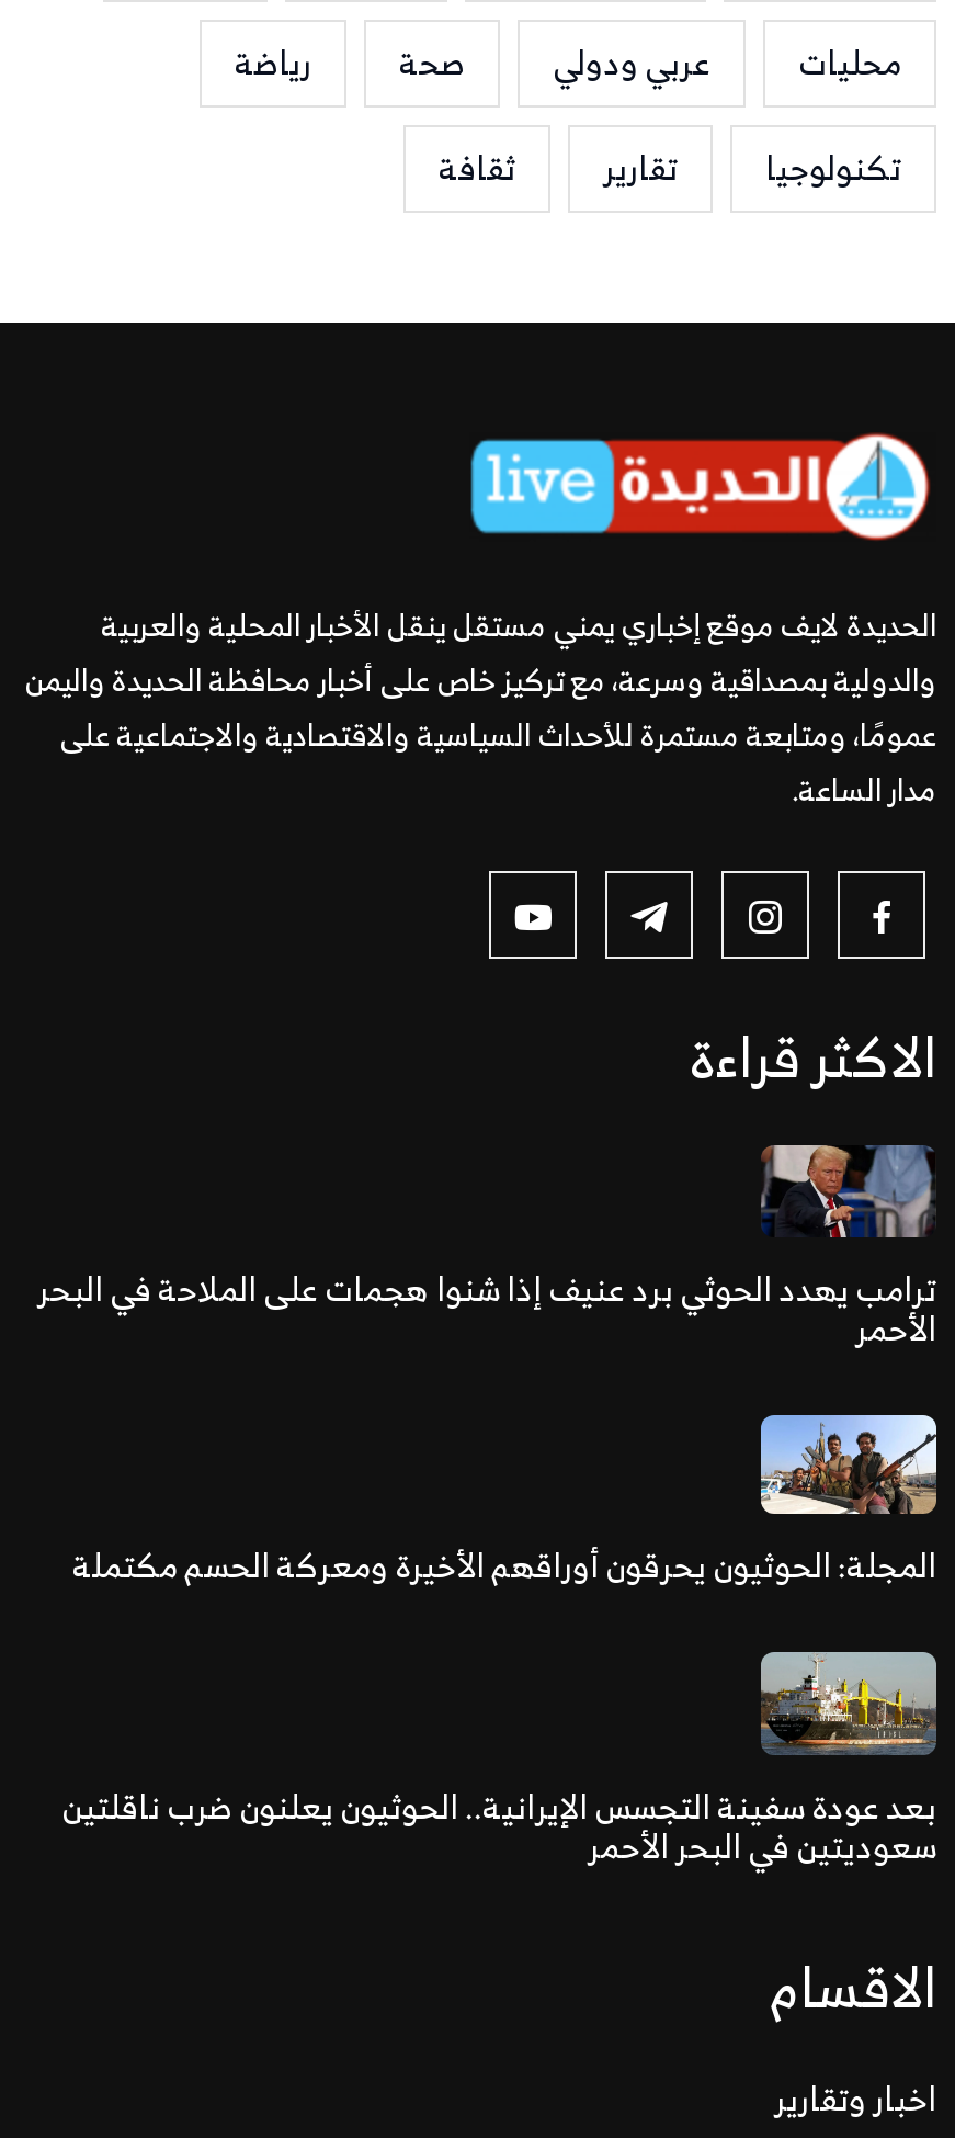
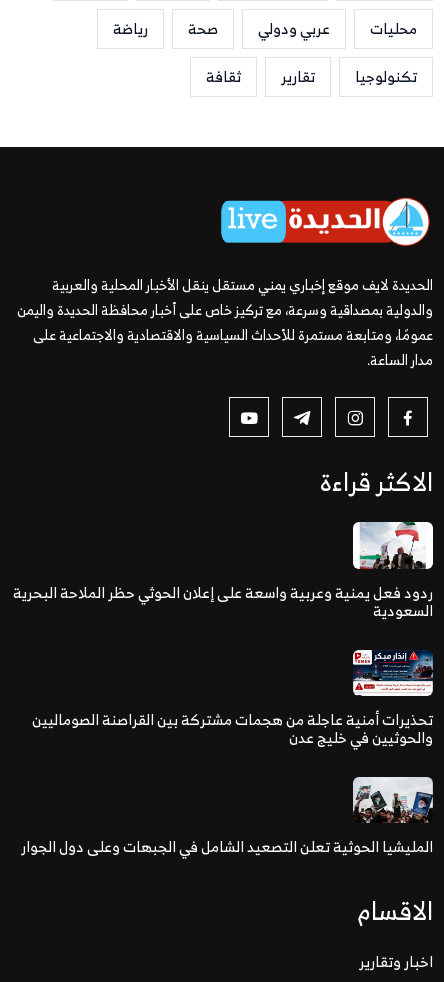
- [image]
- ترامب يهدد الحوثي برد عنيف إذا شنوا هجمات على الملاحة في البحر
- الأحمر
+ [image]
+ ردود فعل يمنية وعربية واسعة على إعلان الحوثي حظر الملاحة البحرية
+ السعودية

- [image]
- المجلة: الحوثيون يحرقون أوراقهم الأخيرة ومعركة الحسم مكتملة
+ [image]
+ تحذيرات أمنية عاجلة من هجمات مشتركة بين القراصنة الصوماليين
+ والحوثيين في خليج عدن

- [image]
- بعد عودة سفينة التجسس الإيرانية.. الحوثيون يعلنون ضرب ناقلتين
- سعوديتين في البحر الأحمر
+ [image]
+ المليشيا الحوثية تعلن التصعيد الشامل في الجبهات وعلى دول الجوار
